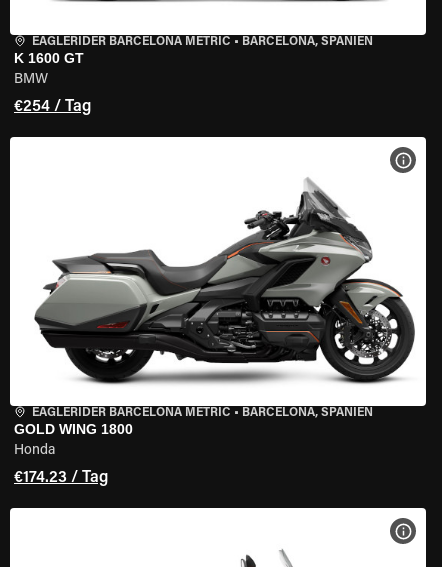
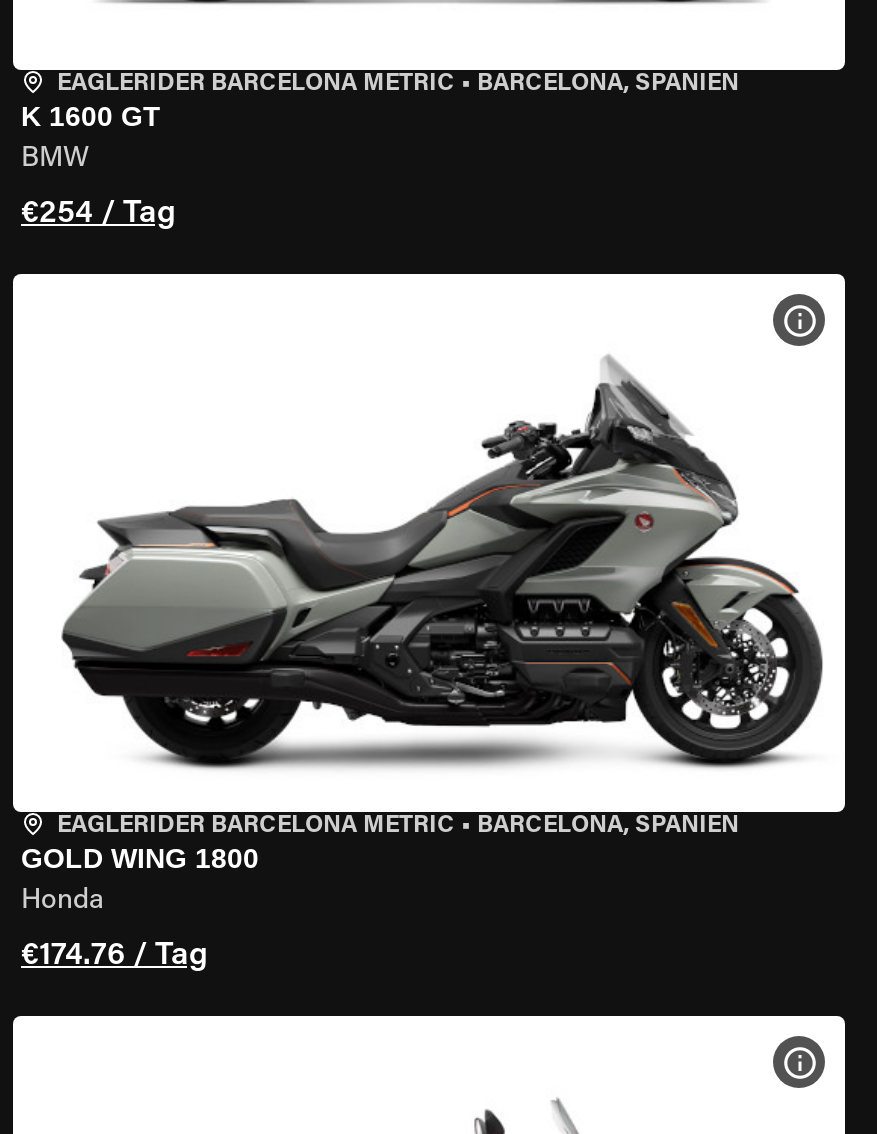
- €174.23 / Tag
+ €174.76 / Tag
